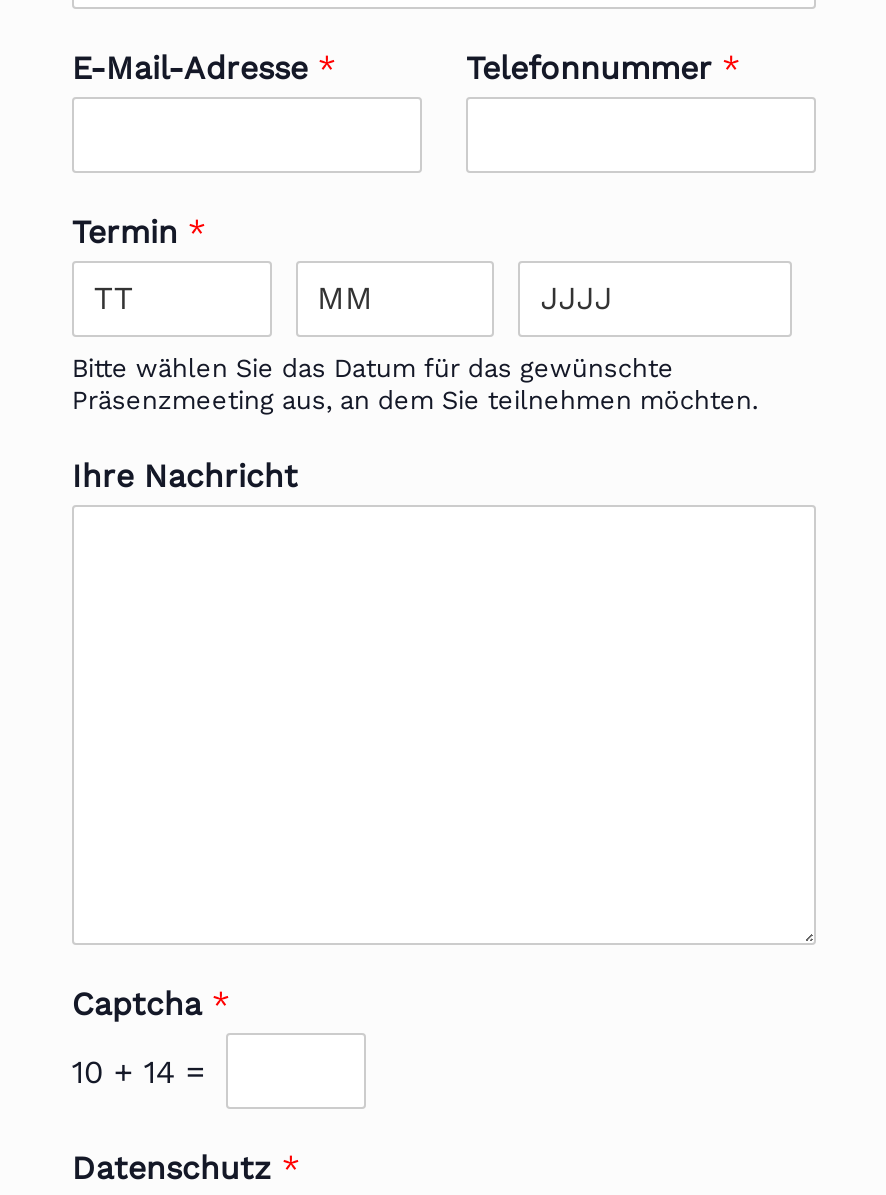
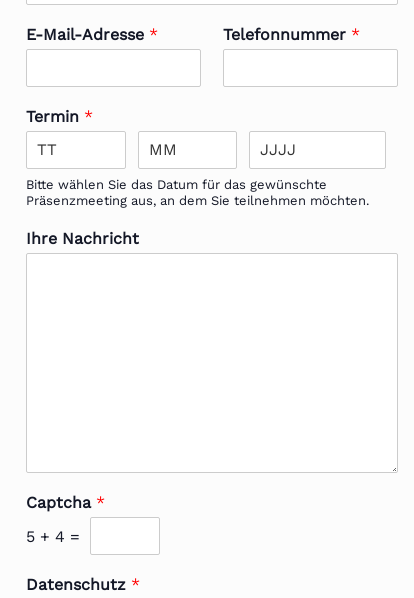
- 10 + 14 =
+ 5 + 4 =
